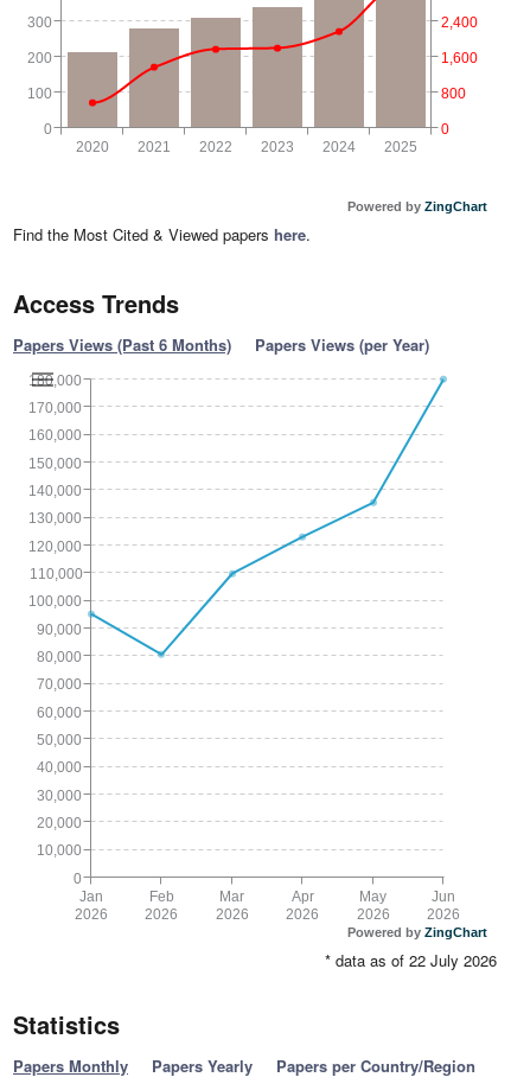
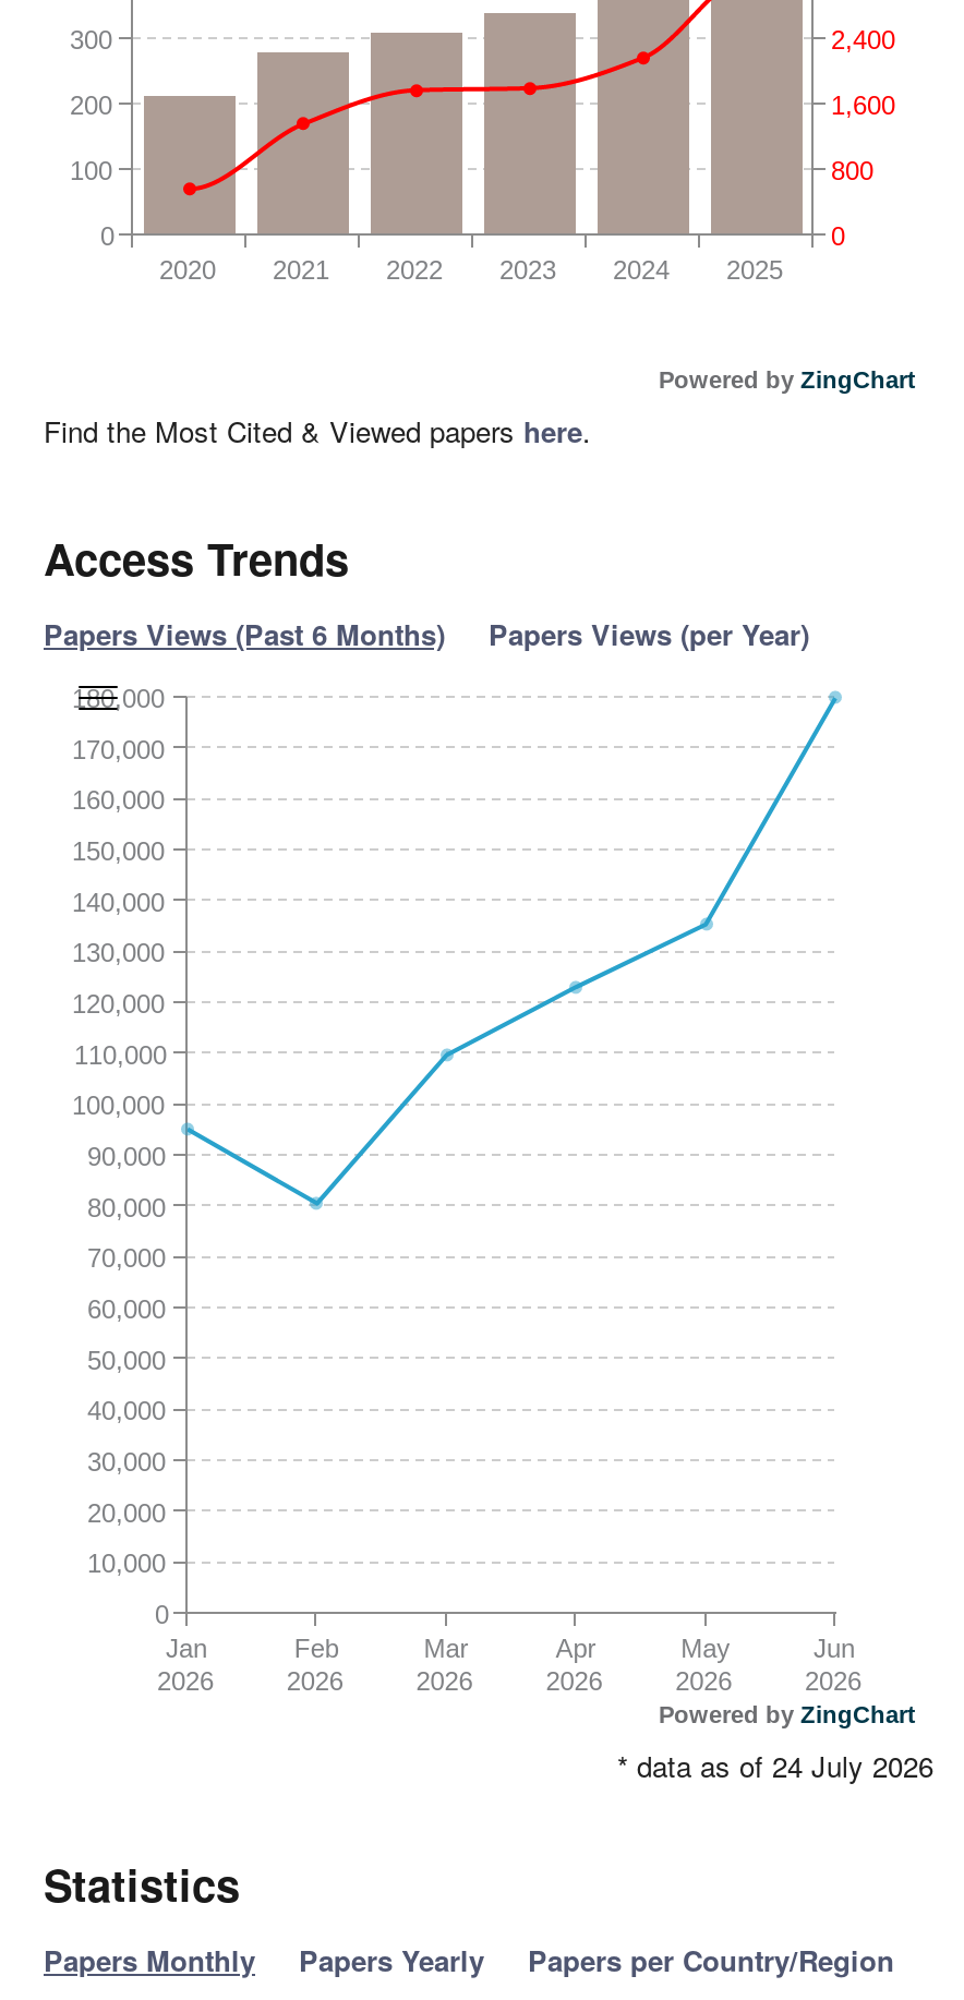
- * data as of 22 July 2026
+ * data as of 24 July 2026
